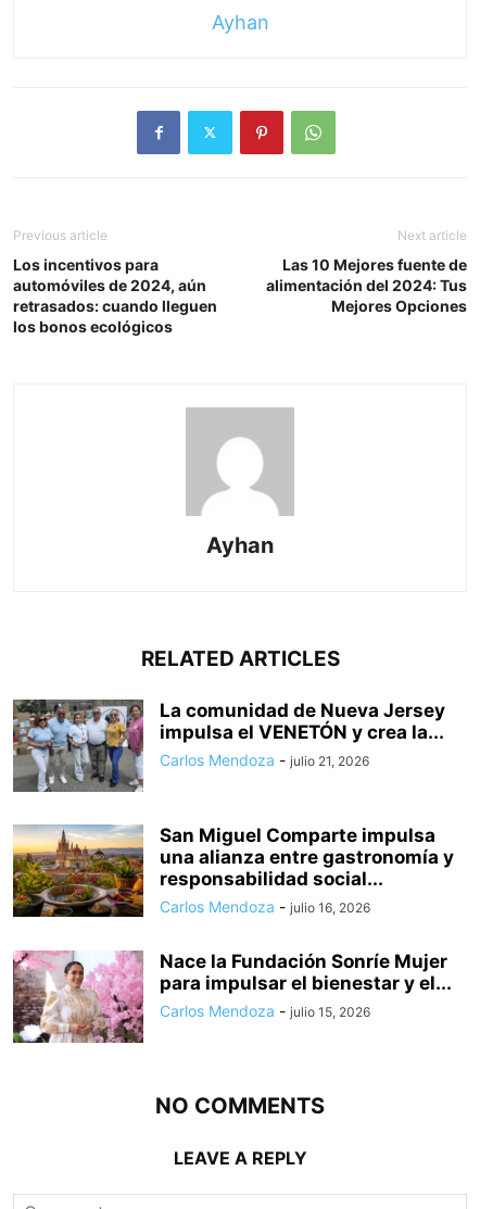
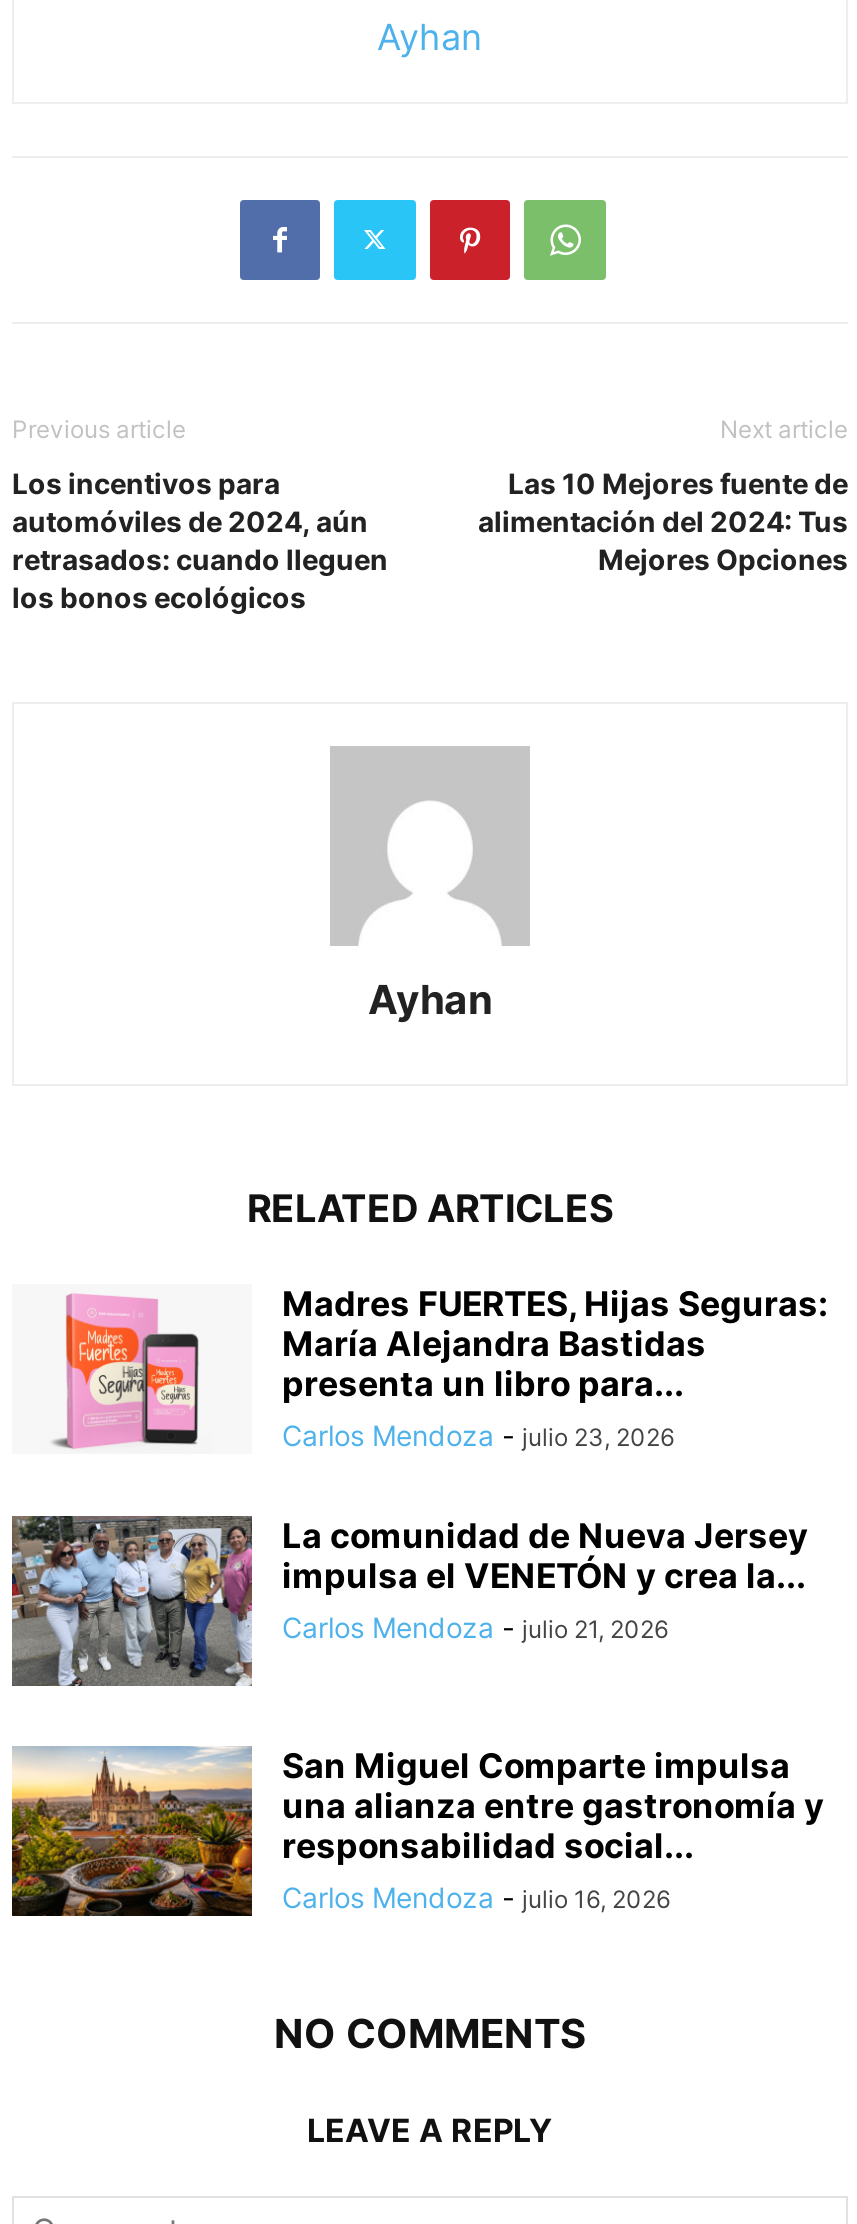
+ [image]

+ Madres FUERTES, Hijas Seguras:
+ María Alejandra Bastidas
+ presenta un libro para...
+ Carlos Mendoza - julio 23, 2026

moved down: [image] | La comunidad de Nueva Jersey | impulsa el VENETÓN y crea la... | Carlos Mendoza - julio 21, 2026 | San Miguel Comparte impulsa | una alianza entre gastronomía y | responsabilidad social... | Carlos Mendoza - julio 16, 2026

- [image]
- Nace la Fundación Sonríe Mujer
- para impulsar el bienestar y el...
- Carlos Mendoza - julio 15, 2026
